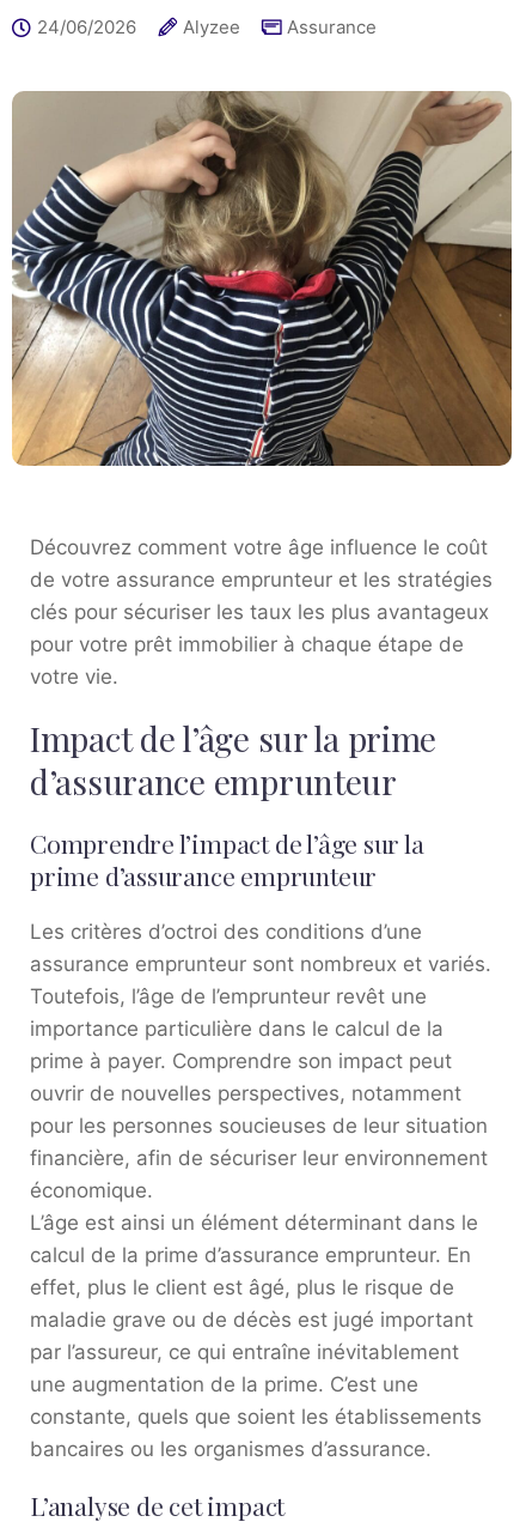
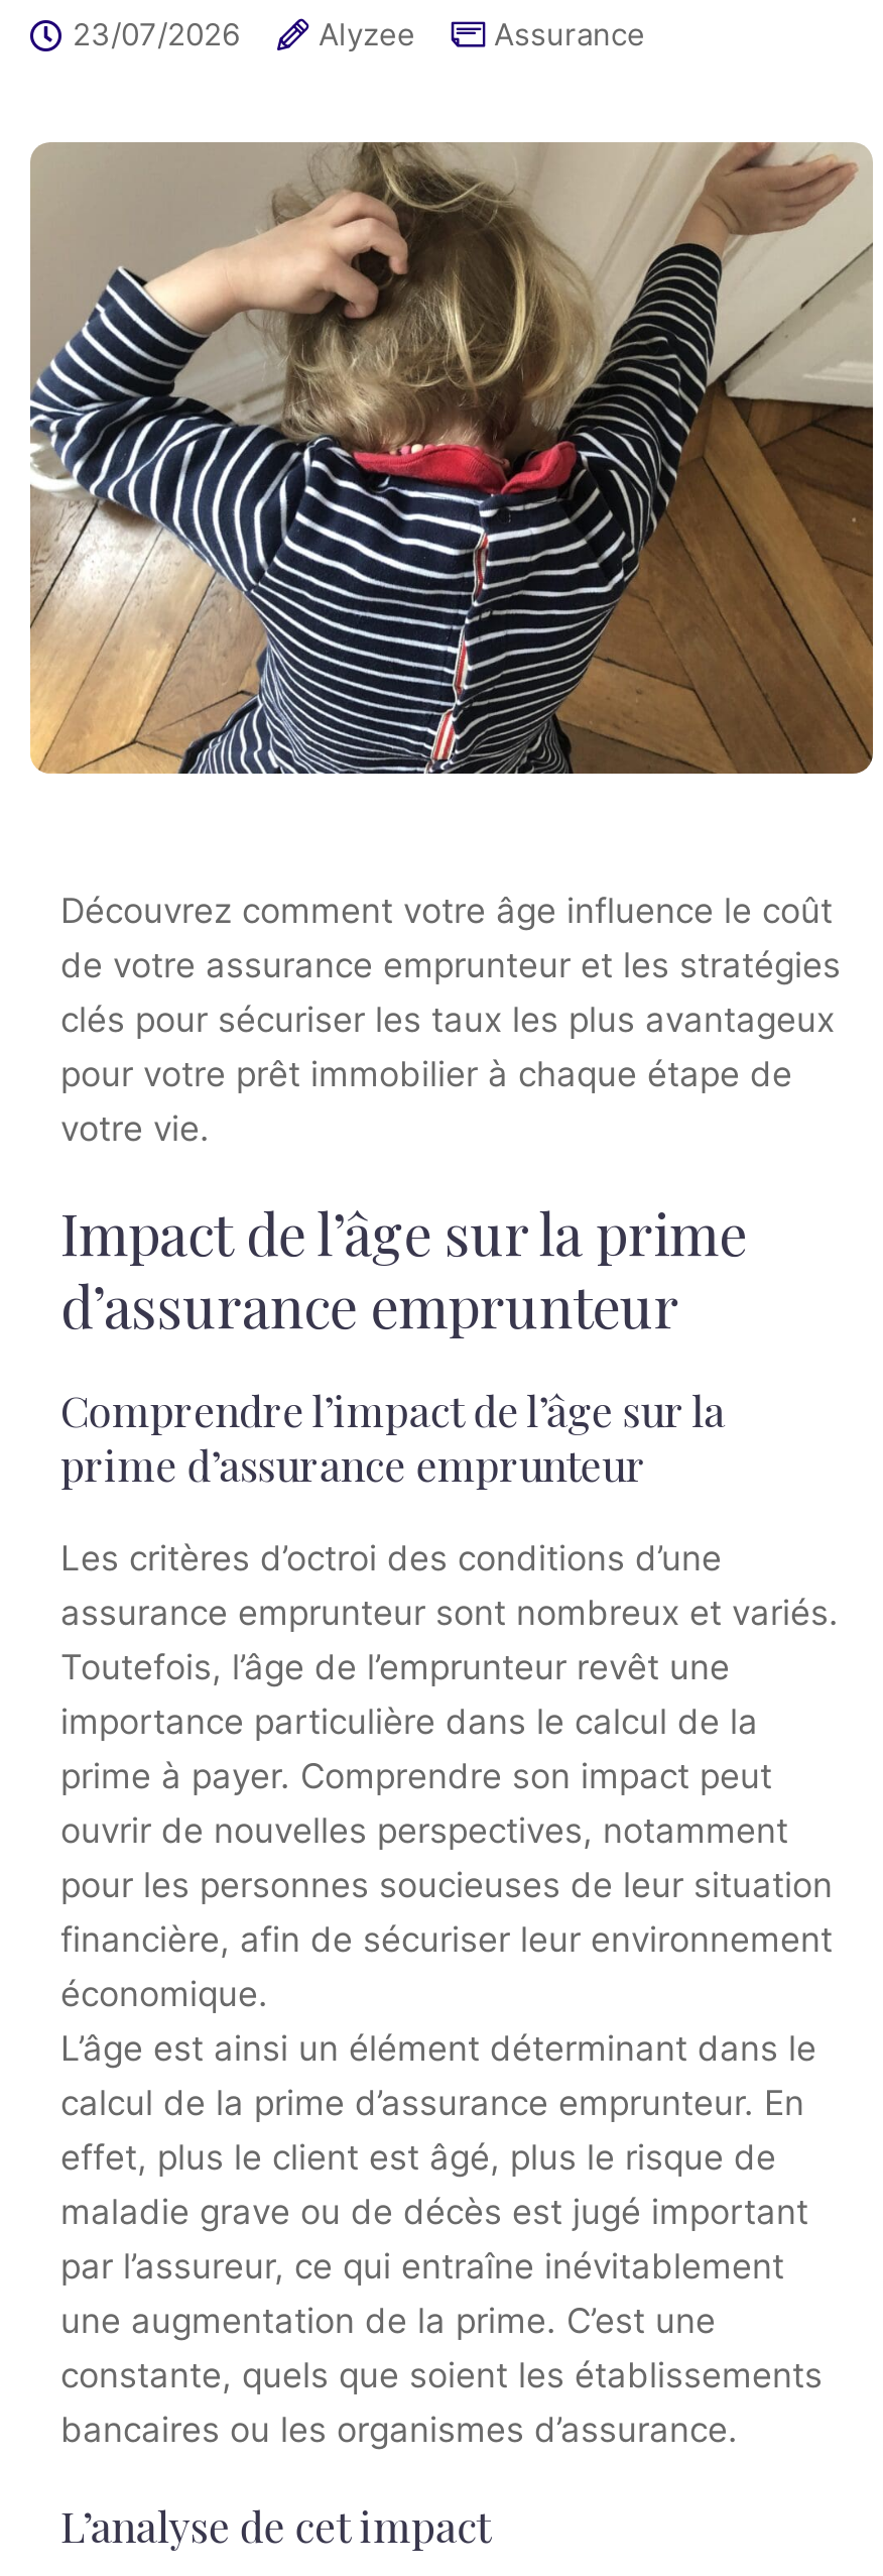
- 24/06/2026
+ 23/07/2026
